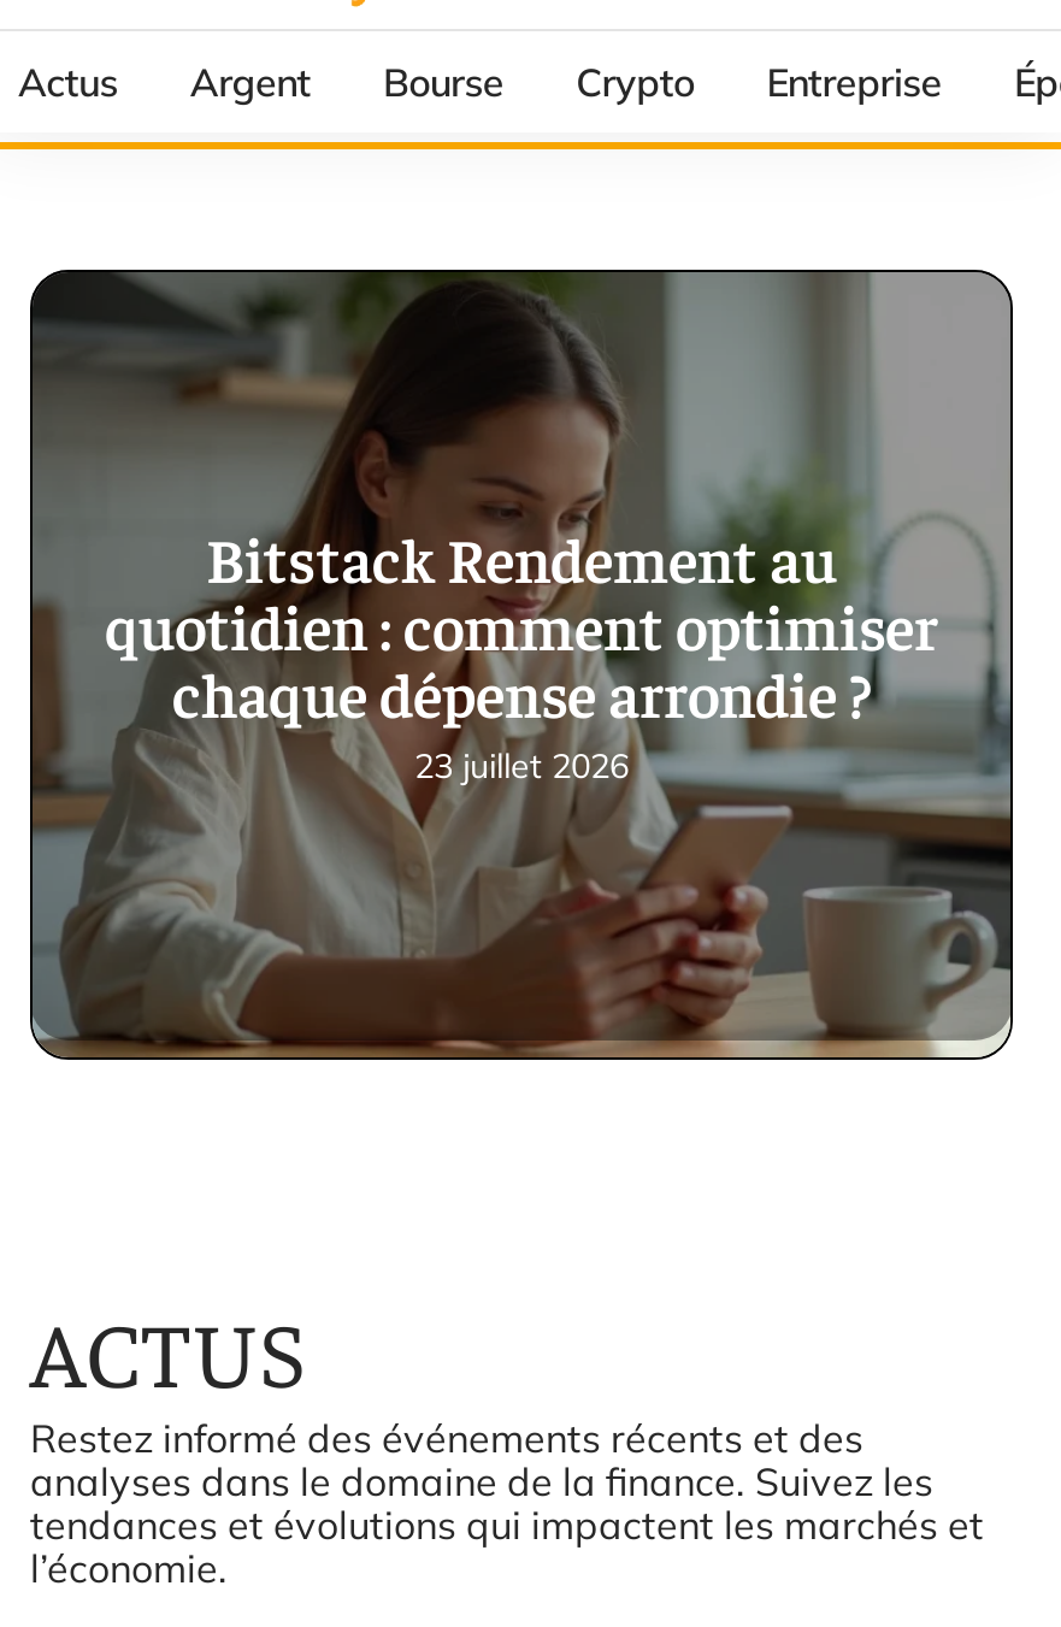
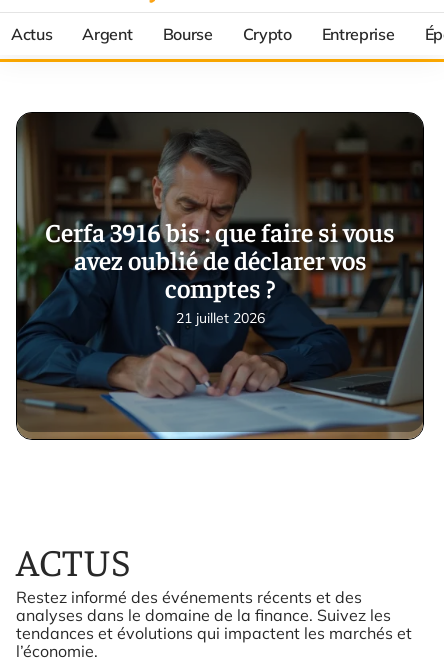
- [image]
- Bitstack Rendement au
- quotidien : comment optimiser
- chaque dépense arrondie ?
- 23 juillet 2026
+ [image]
+ Cerfa 3916 bis : que faire si vous
+ avez oublié de déclarer vos
+ comptes ?
+ 21 juillet 2026
